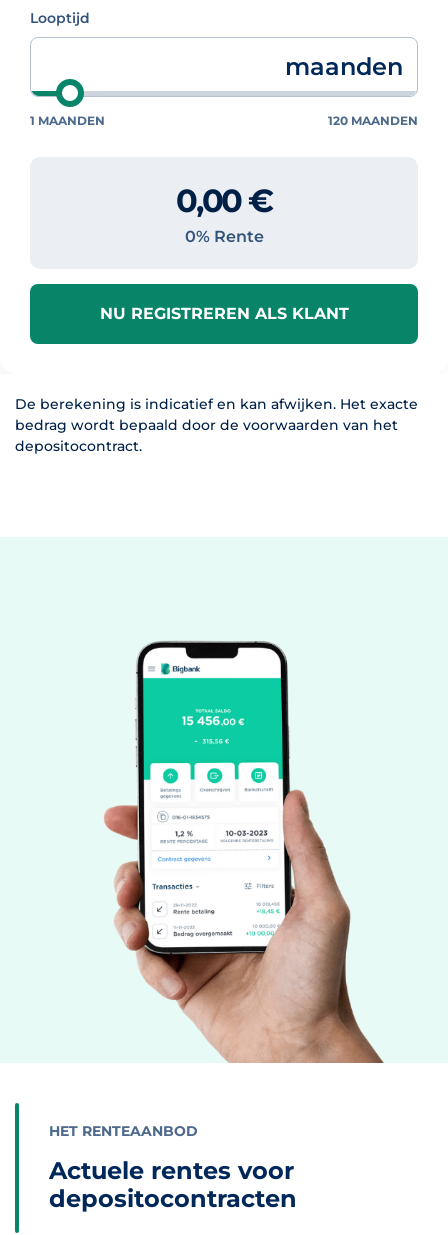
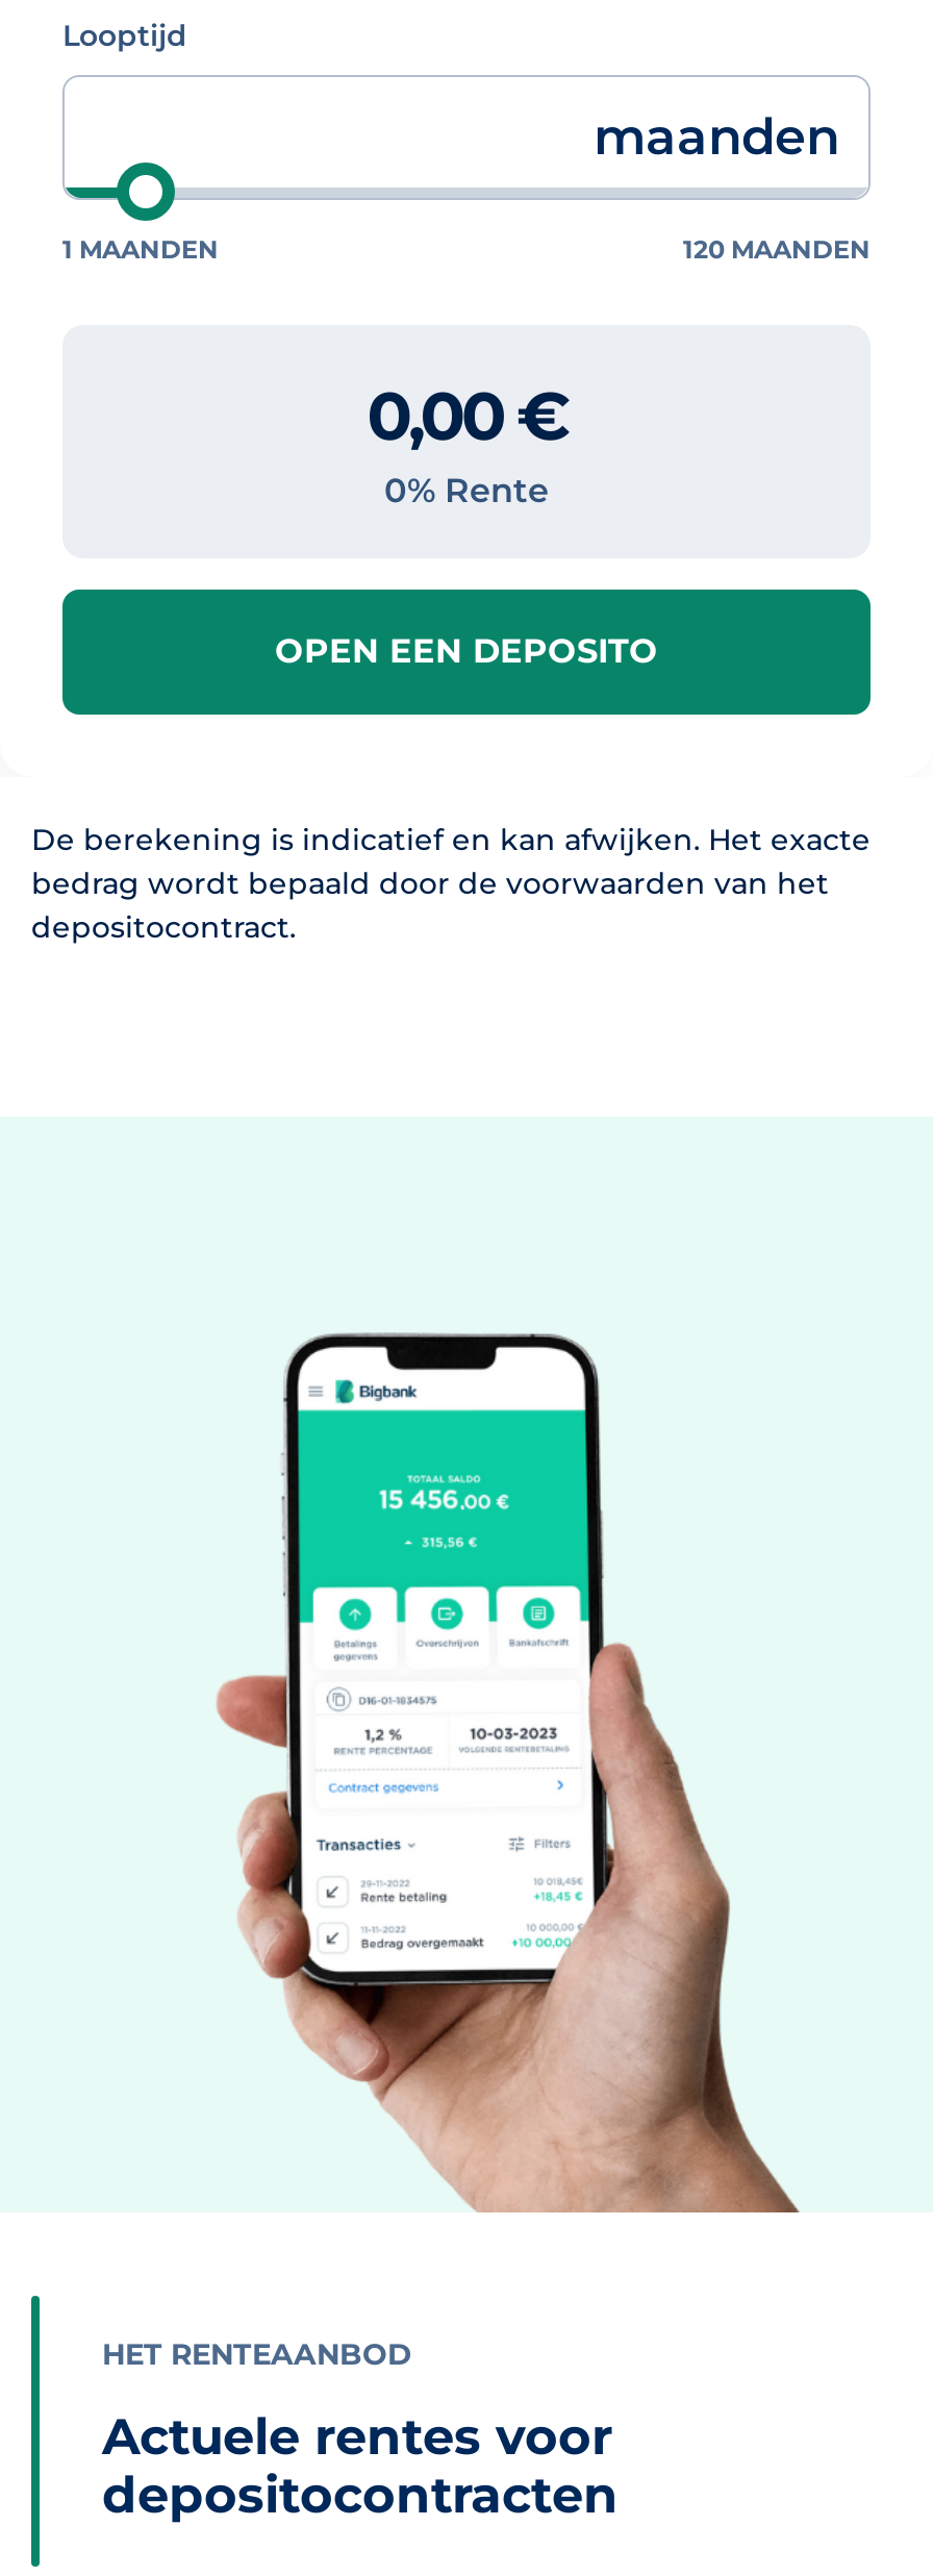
- NU REGISTREREN ALS KLANT
+ OPEN EEN DEPOSITO
